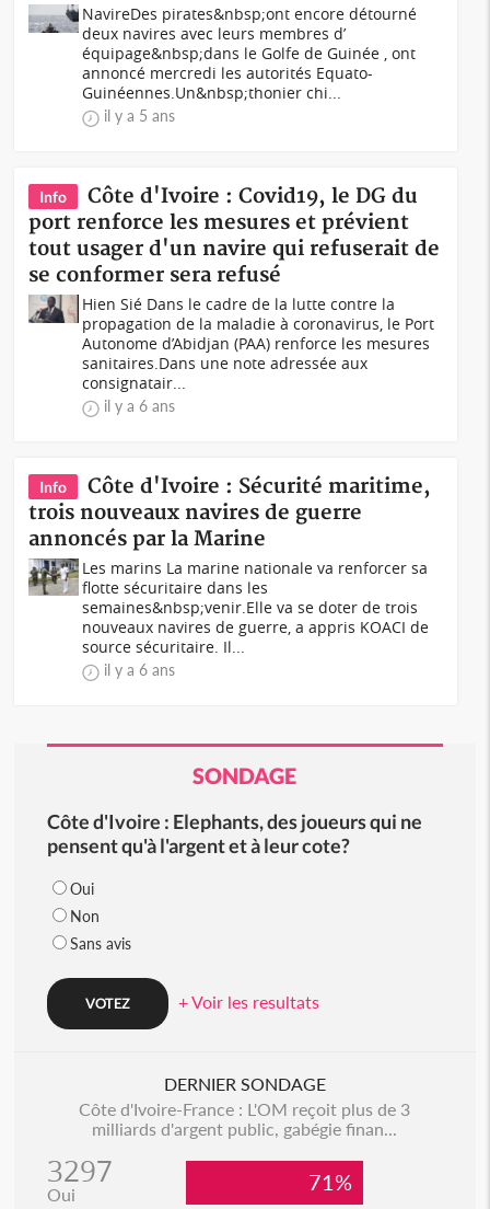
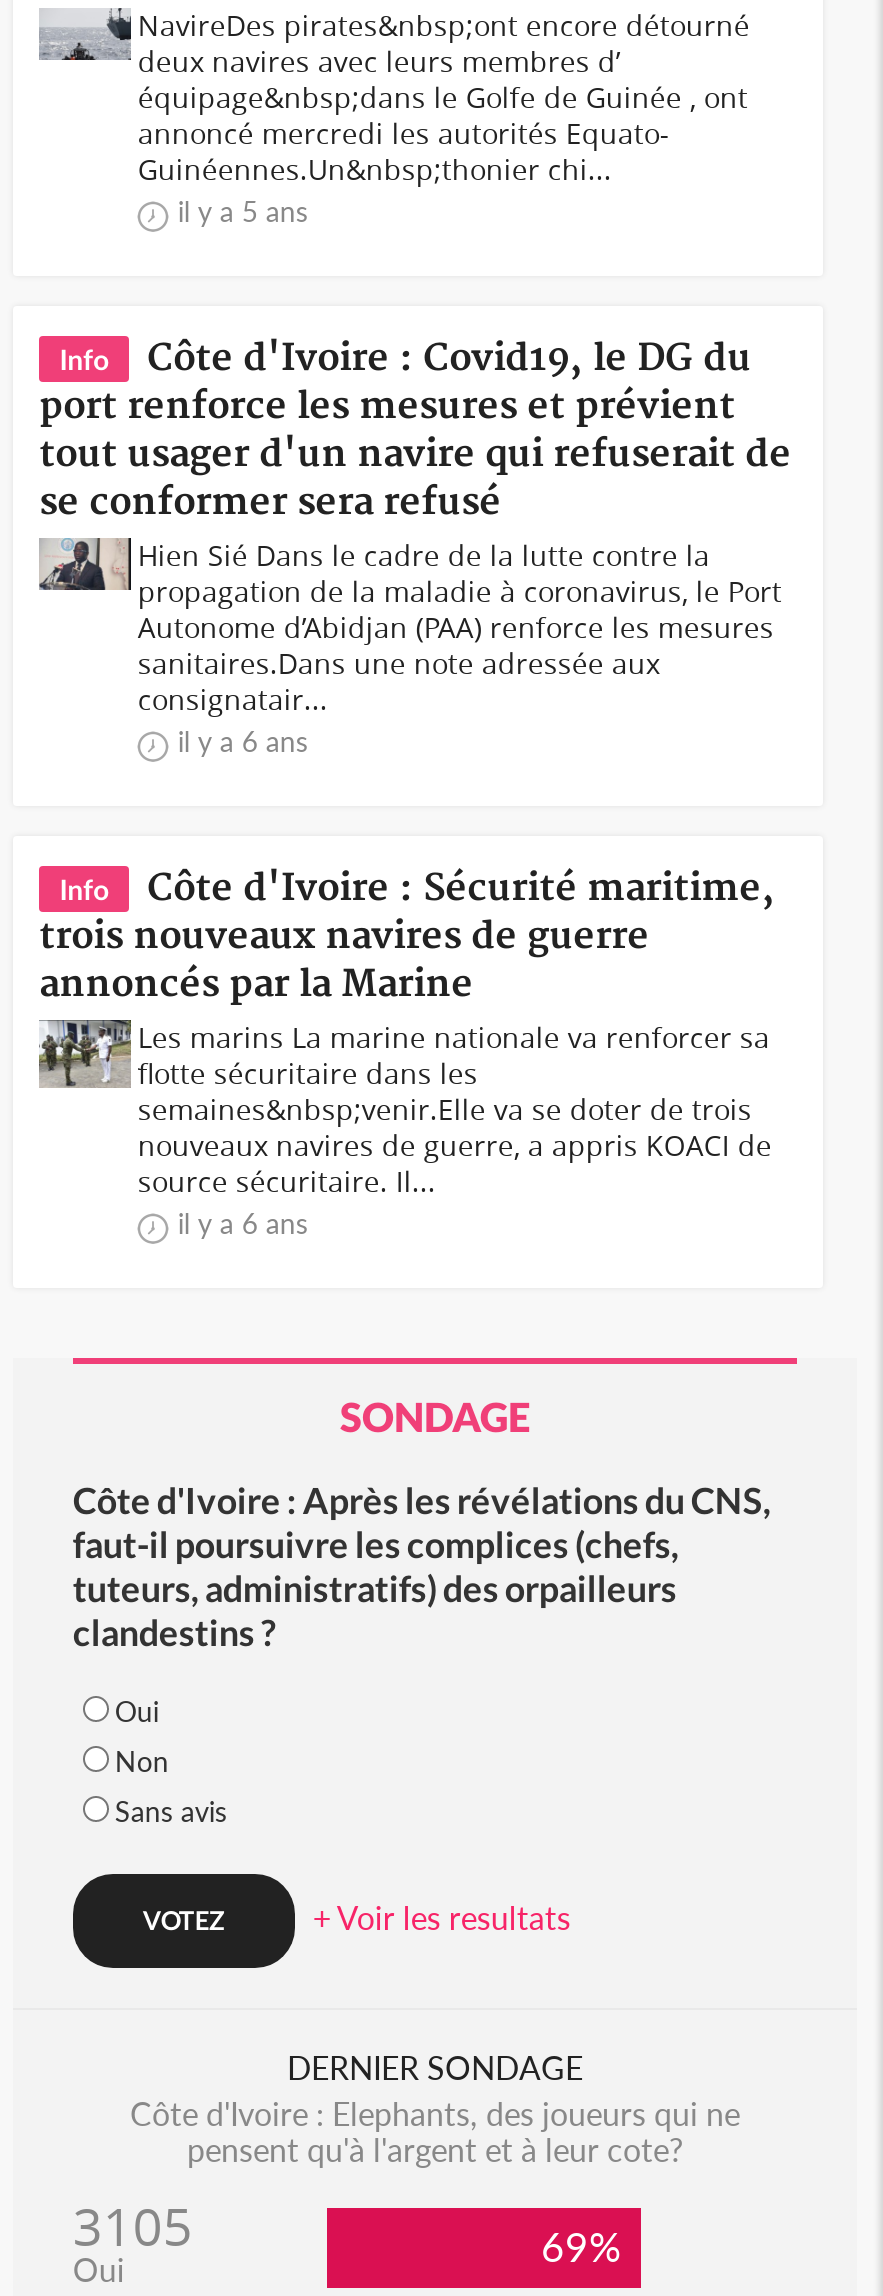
+ Côte d'Ivoire : Après les révélations du CNS,
+ faut-il poursuivre les complices (chefs,
+ tuteurs, administratifs) des orpailleurs
+ clandestins ?

moved down: Côte d'Ivoire : Elephants, des joueurs qui ne | pensent qu'à l'argent et à leur cote?

- Côte d'Ivoire-France : L'OM reçoit plus de 3
- milliards d'argent public, gabégie finan...
- 3297
+ 3105

- 71%
+ 69%
